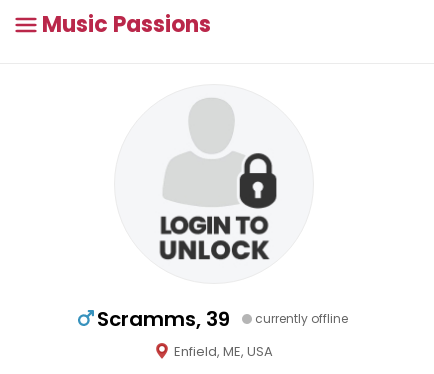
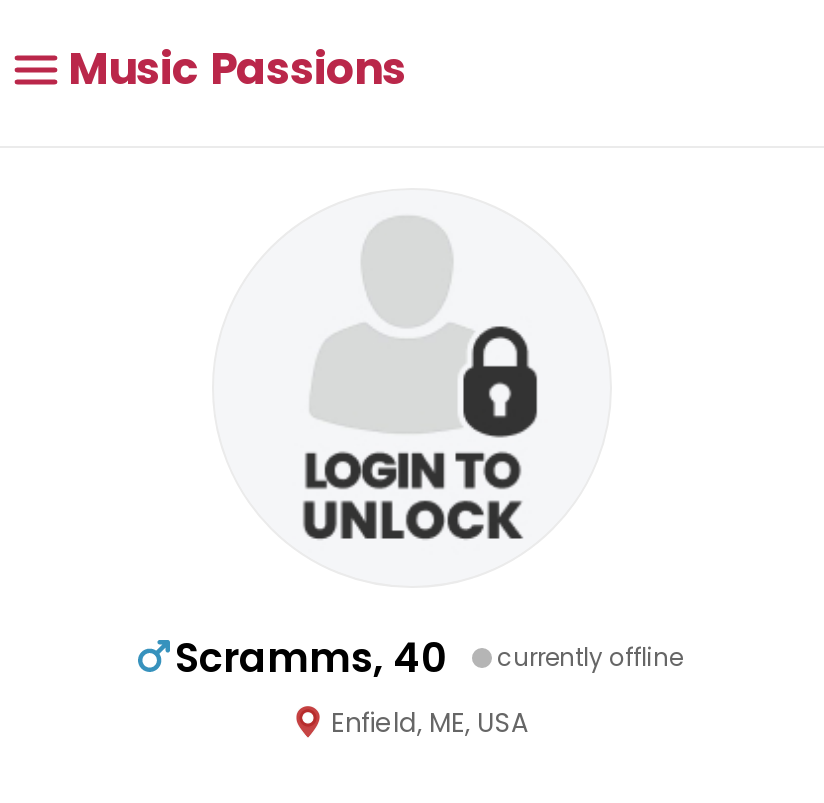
- Scramms, 39 currently offline
+ Scramms, 40 currently offline
